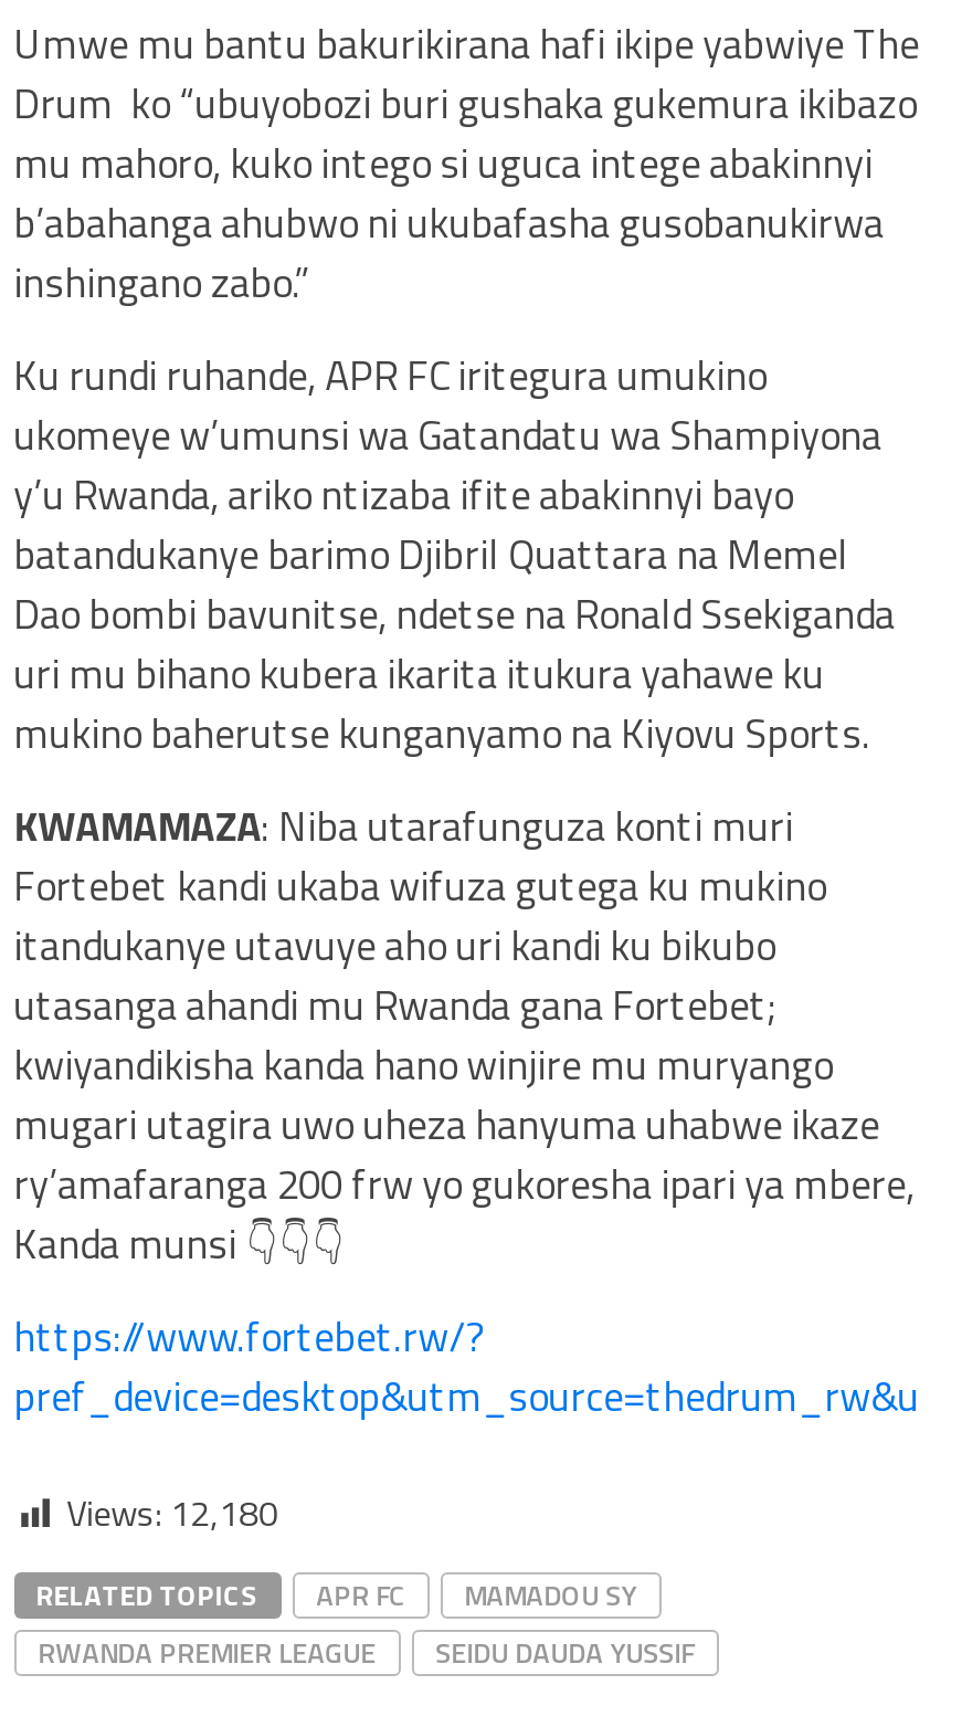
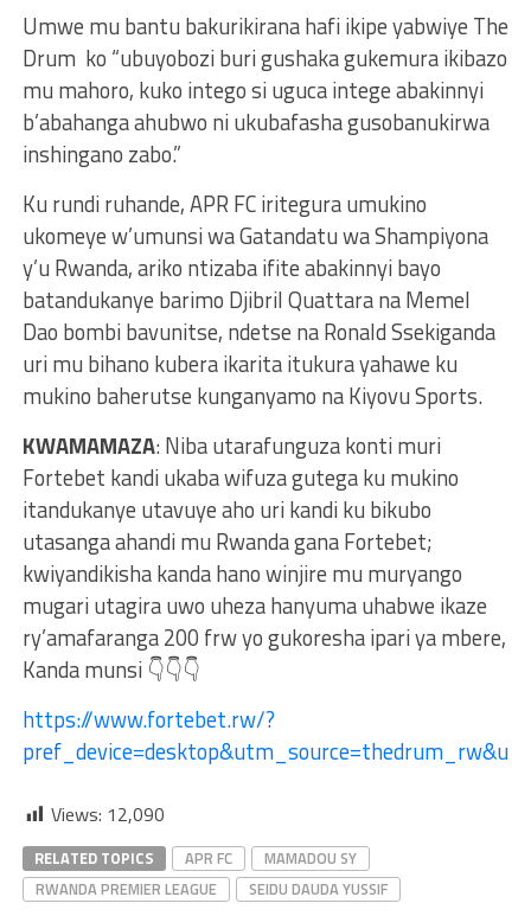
- Views: 12,180
+ Views: 12,090
